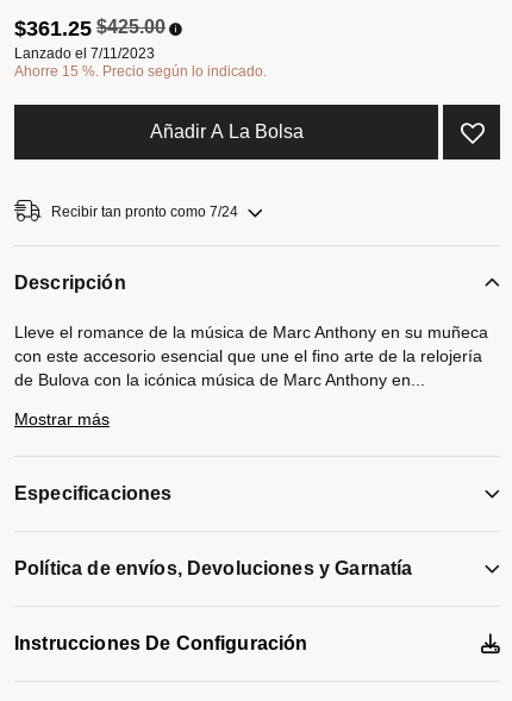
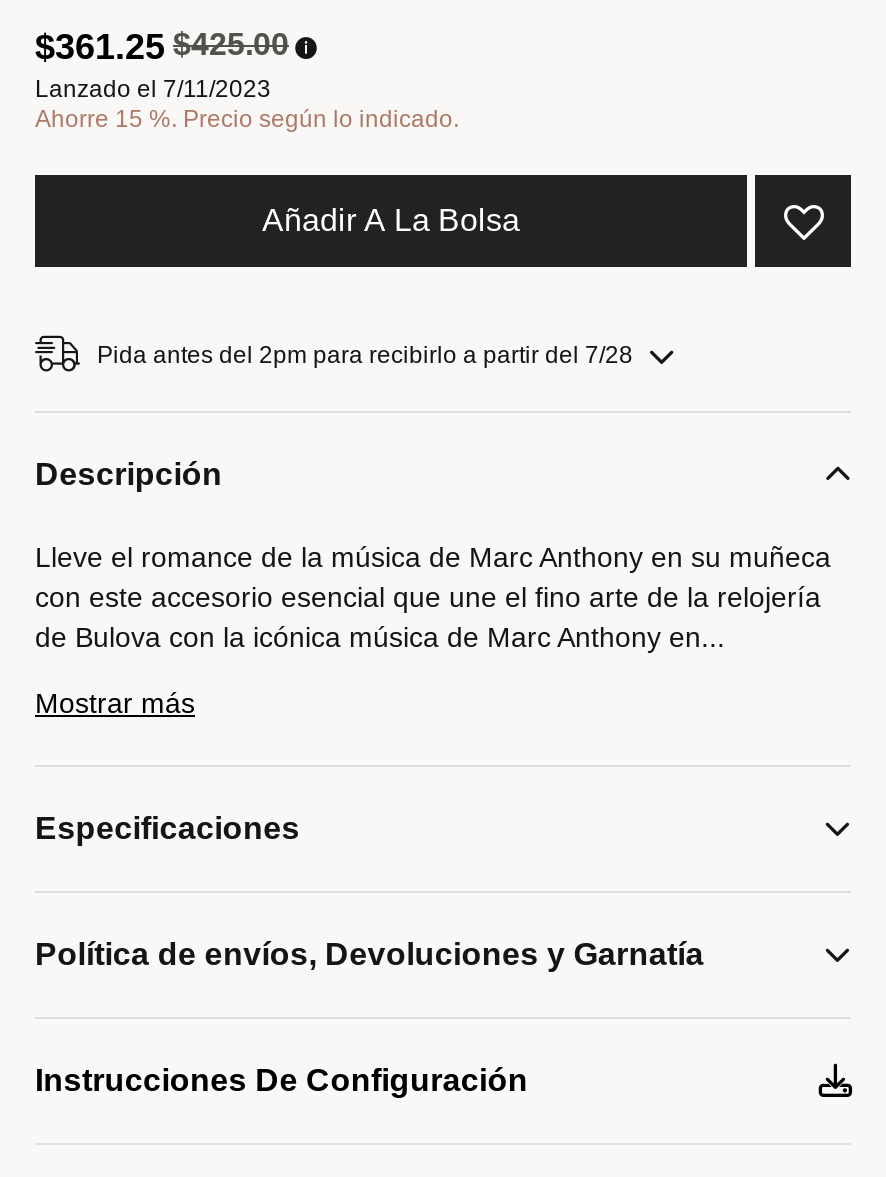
- Recibir tan pronto como 7/24
+ Pida antes del 2pm para recibirlo a partir del 7/28
